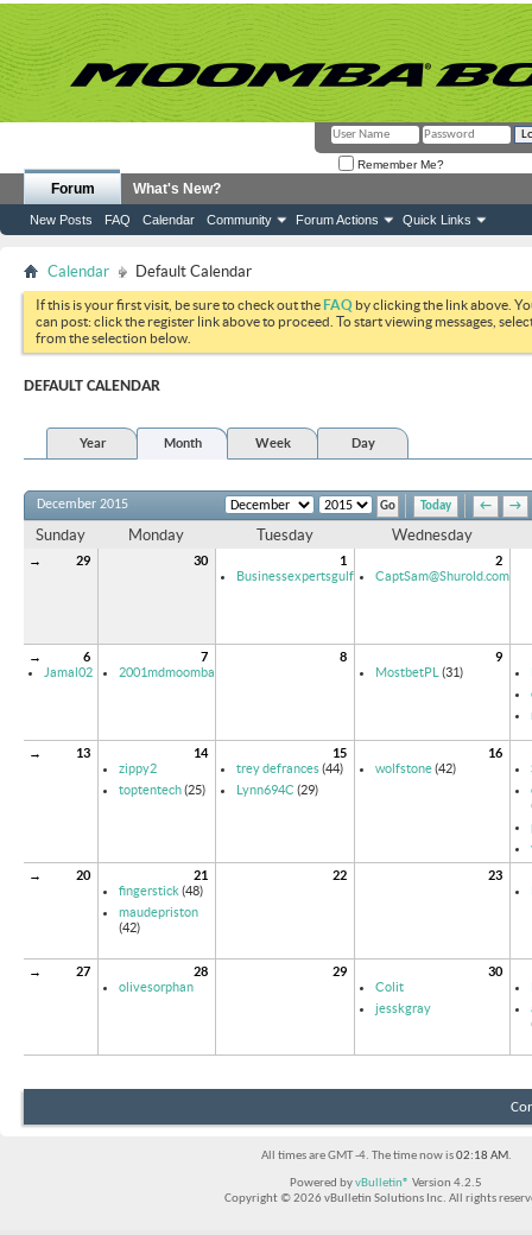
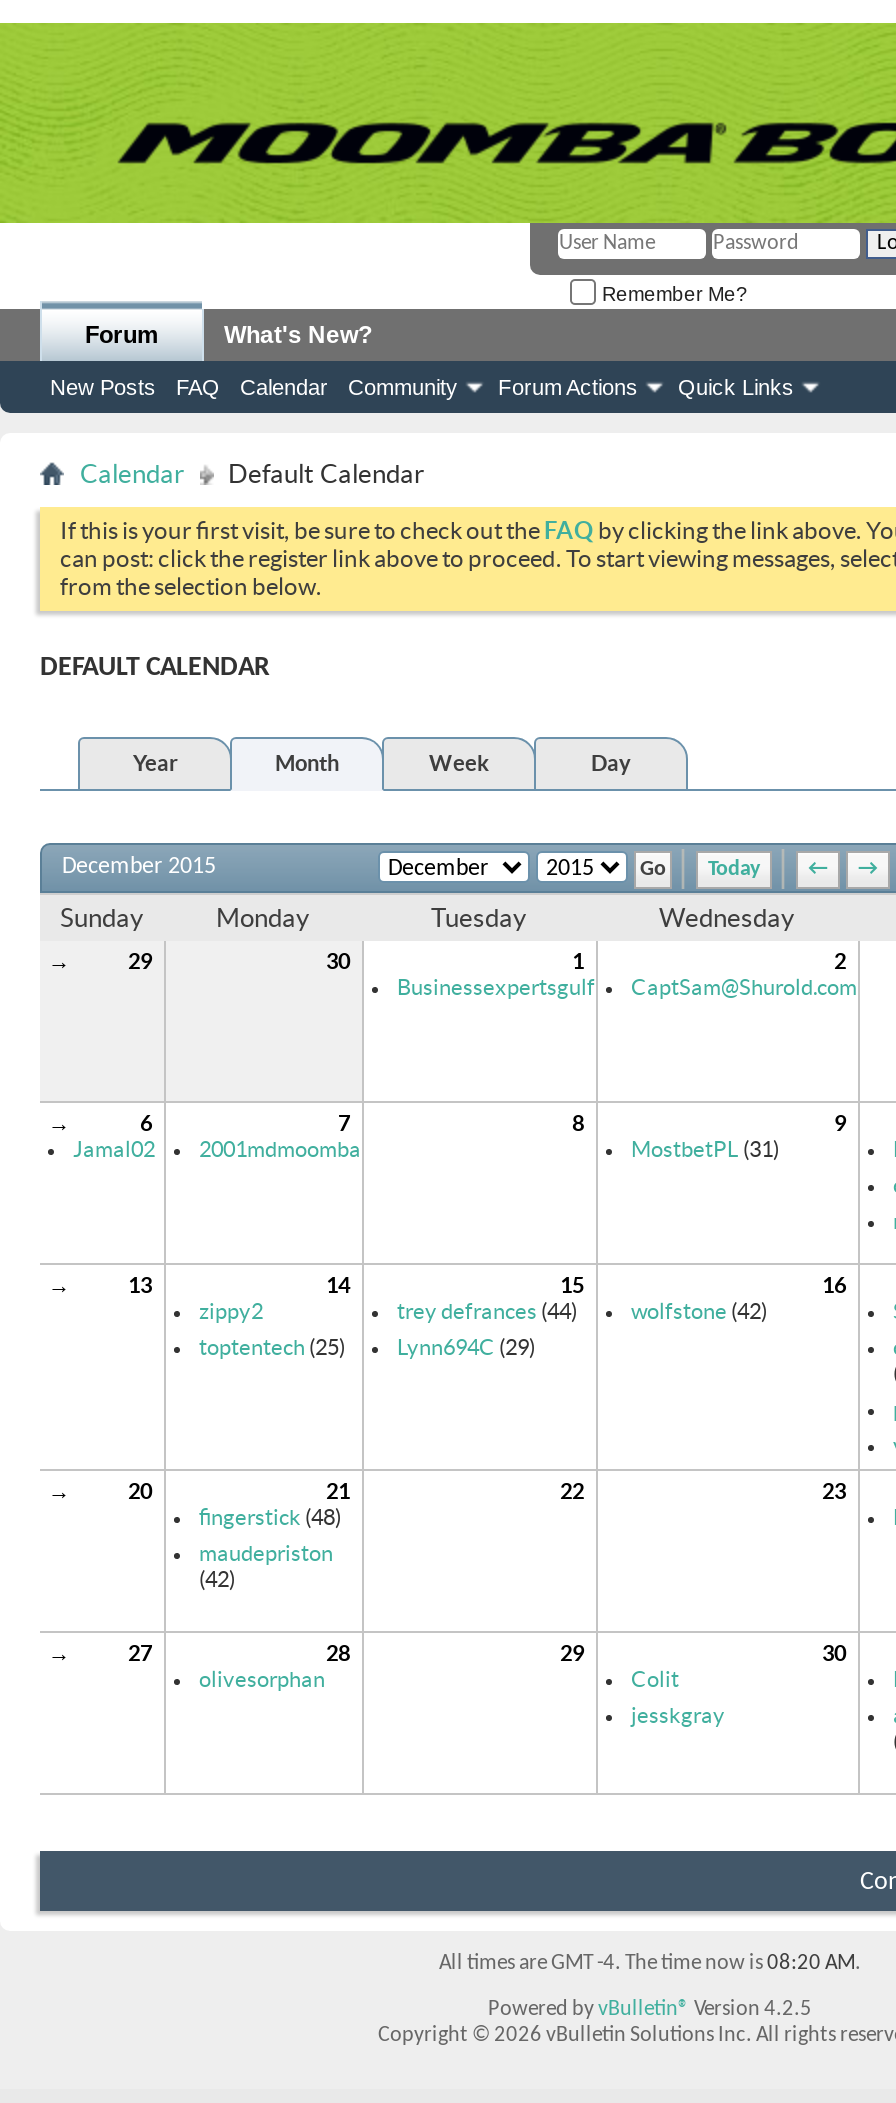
- All times are GMT -4. The time now is 02:18 AM.
+ All times are GMT -4. The time now is 08:20 AM.
